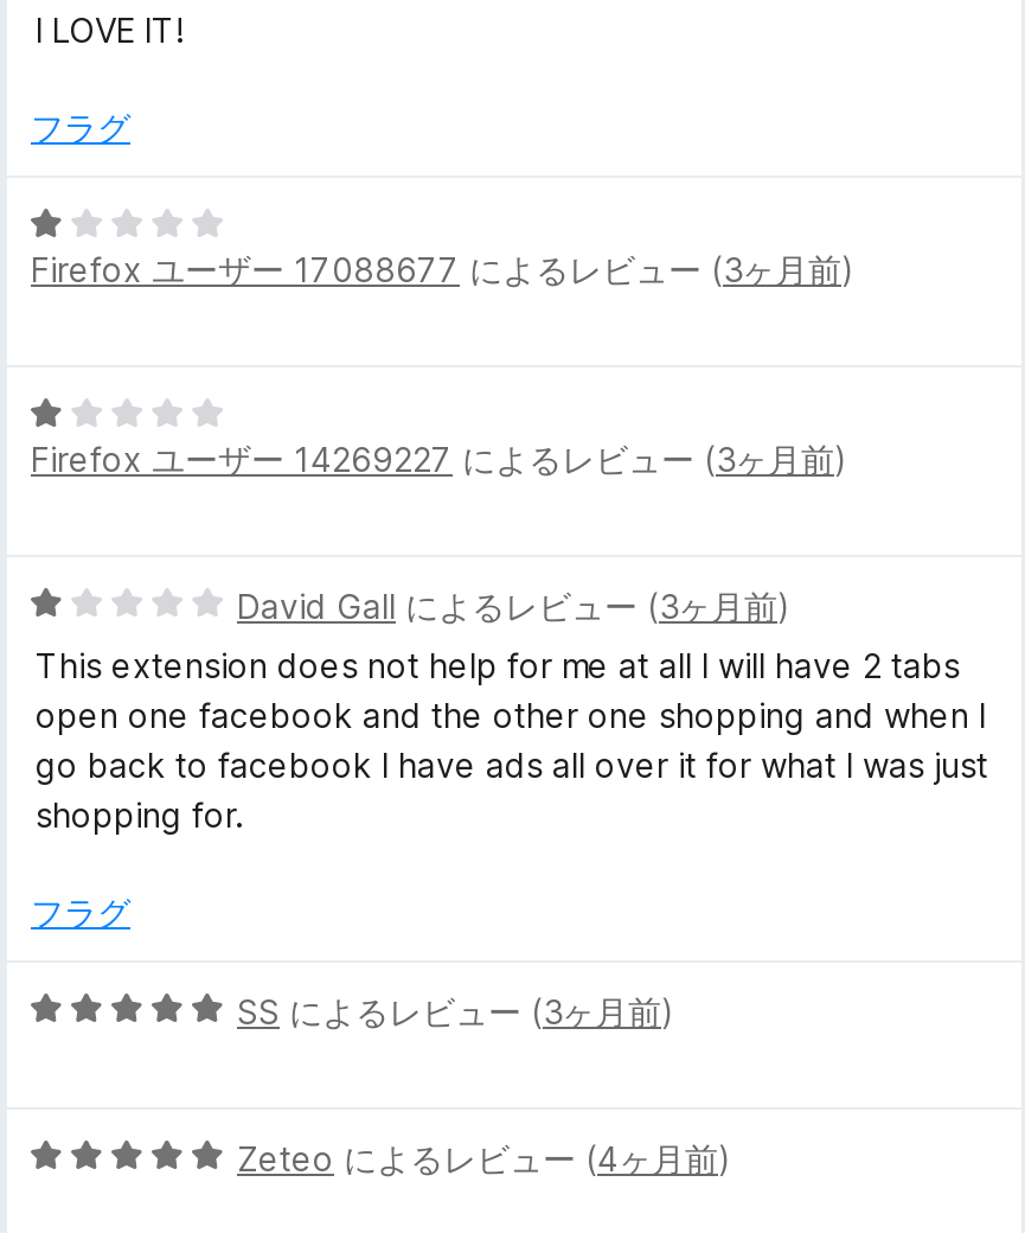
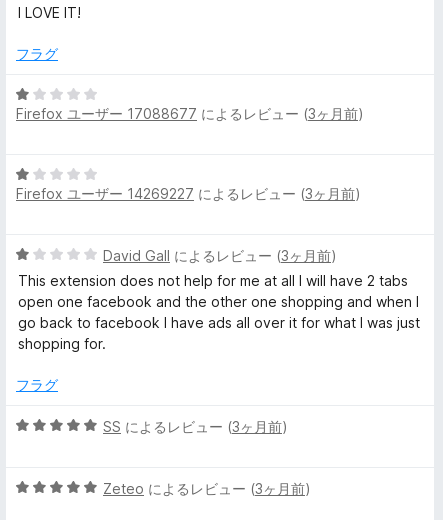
- Zeteoによるレビュー (4ヶ月前)
+ Zeteoによるレビュー (3ヶ月前)
